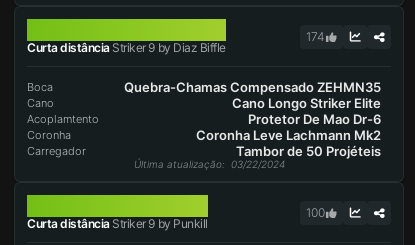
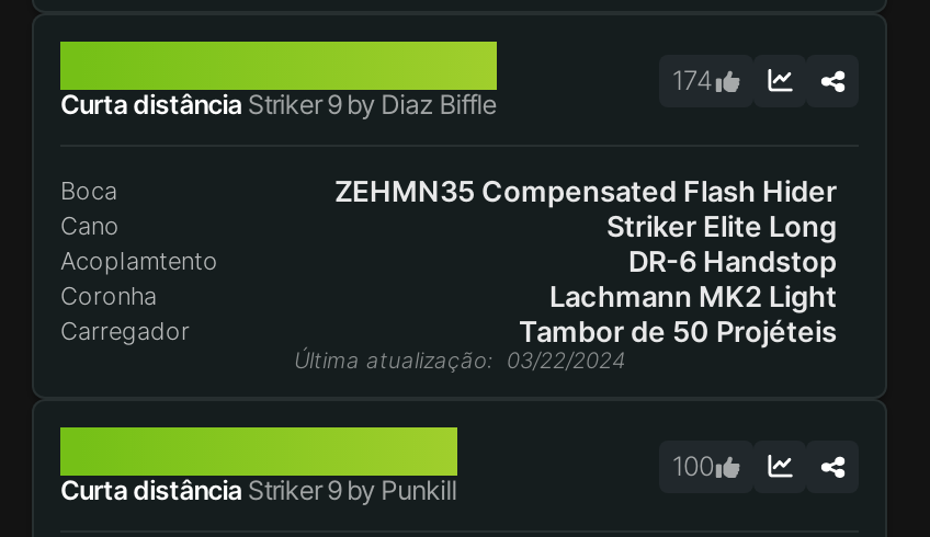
- Quebra-Chamas Compensado ZEHMN35
+ ZEHMN35 Compensated Flash Hider

- Cano Longo Striker Elite
+ Striker Elite Long

- Protetor De Mao Dr-6
+ DR-6 Handstop

- Coronha Leve Lachmann Mk2
+ Lachmann MK2 Light
